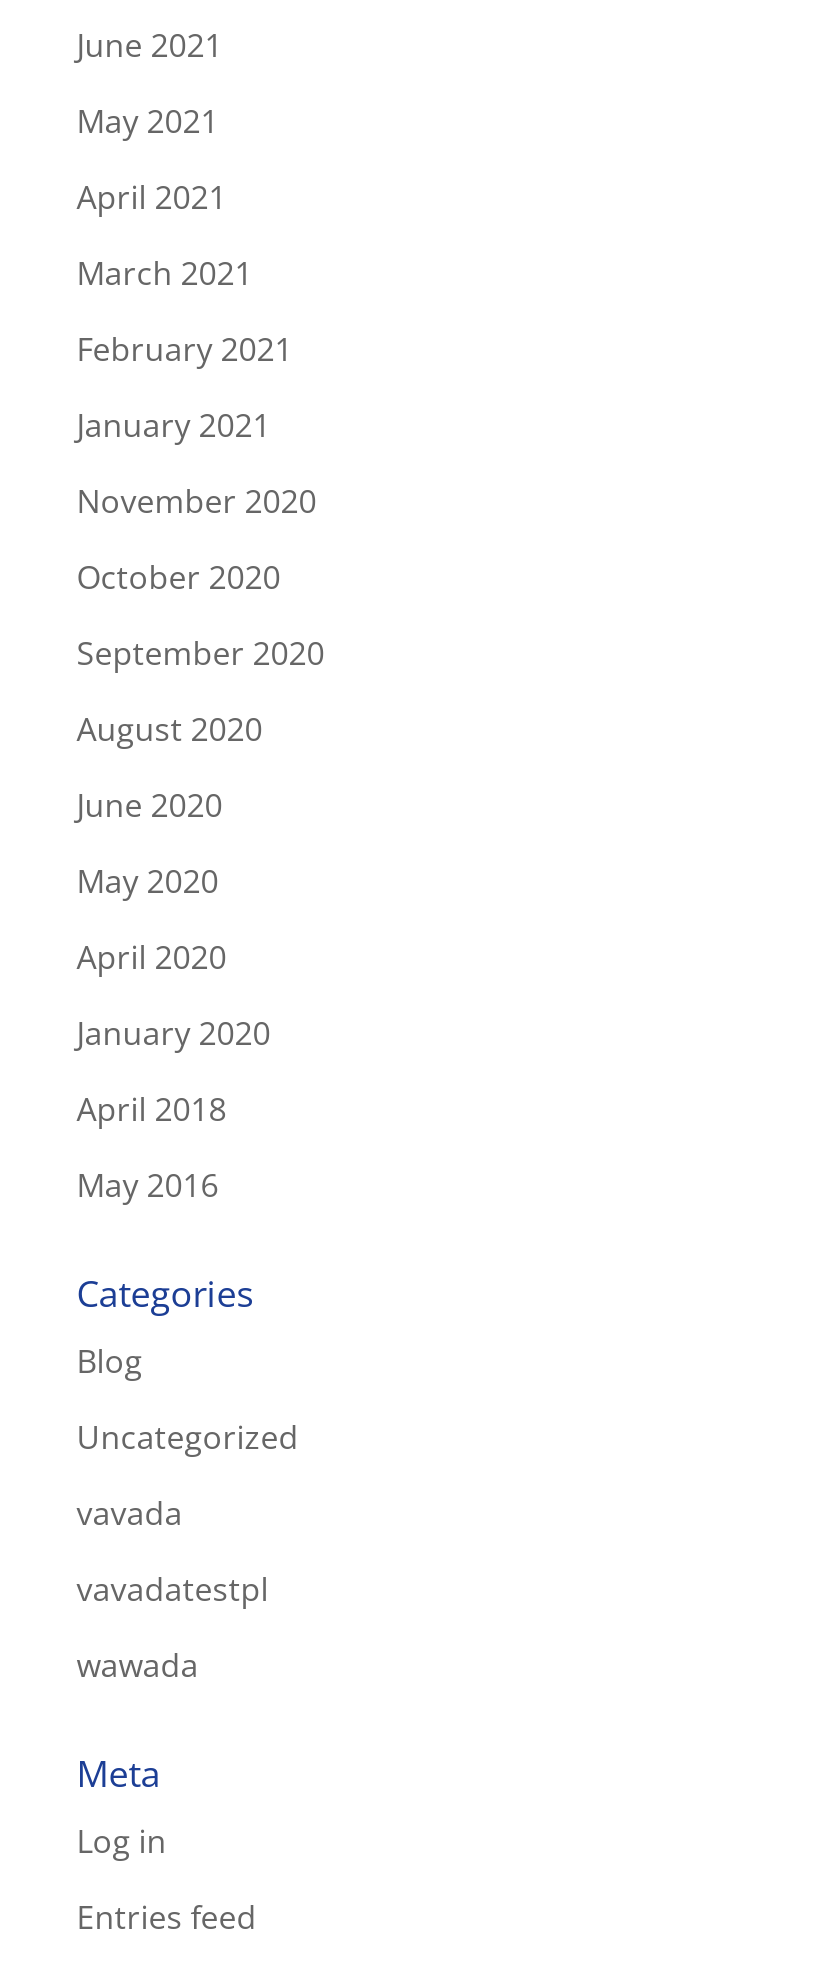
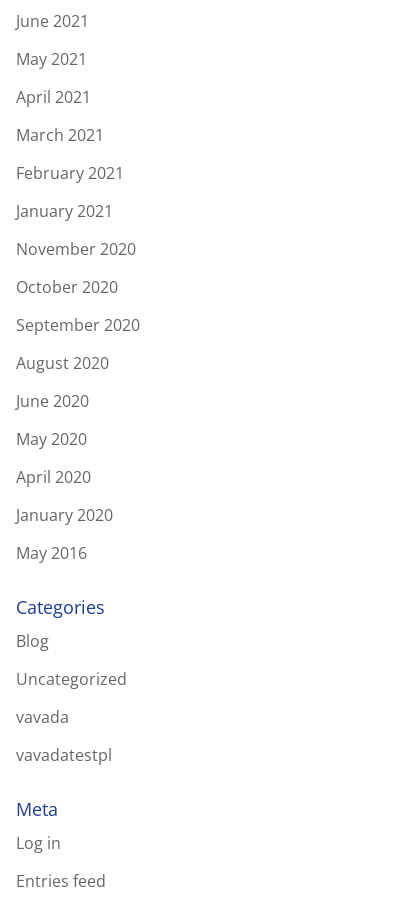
- April 2018

- wawada
